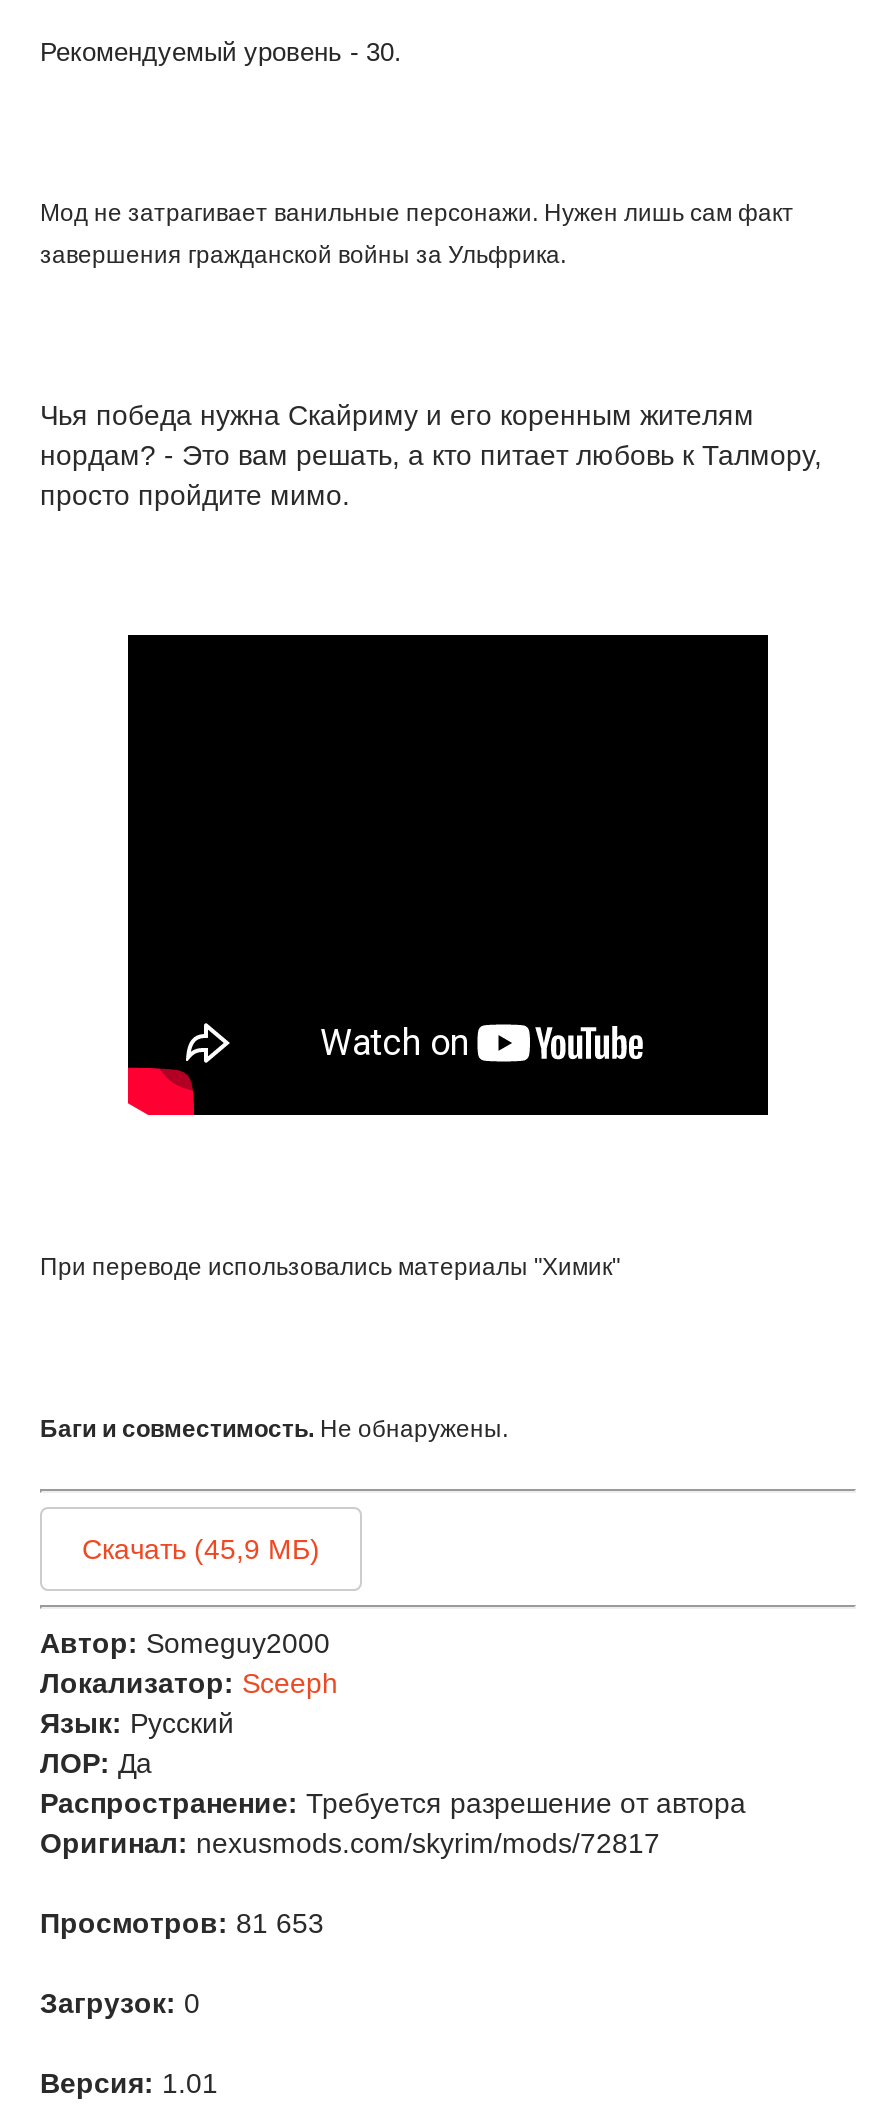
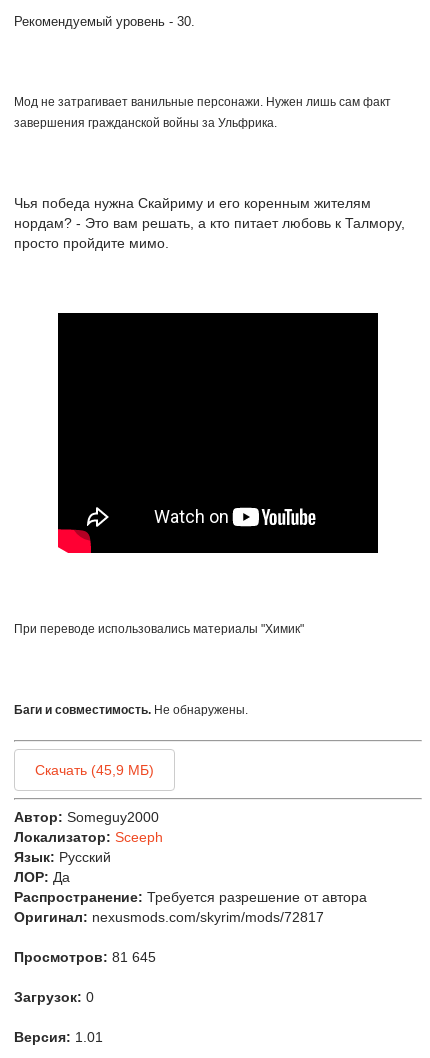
- Просмотров: 81 653
+ Просмотров: 81 645
